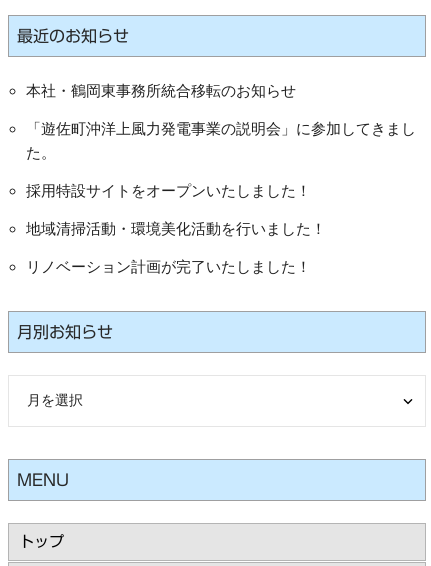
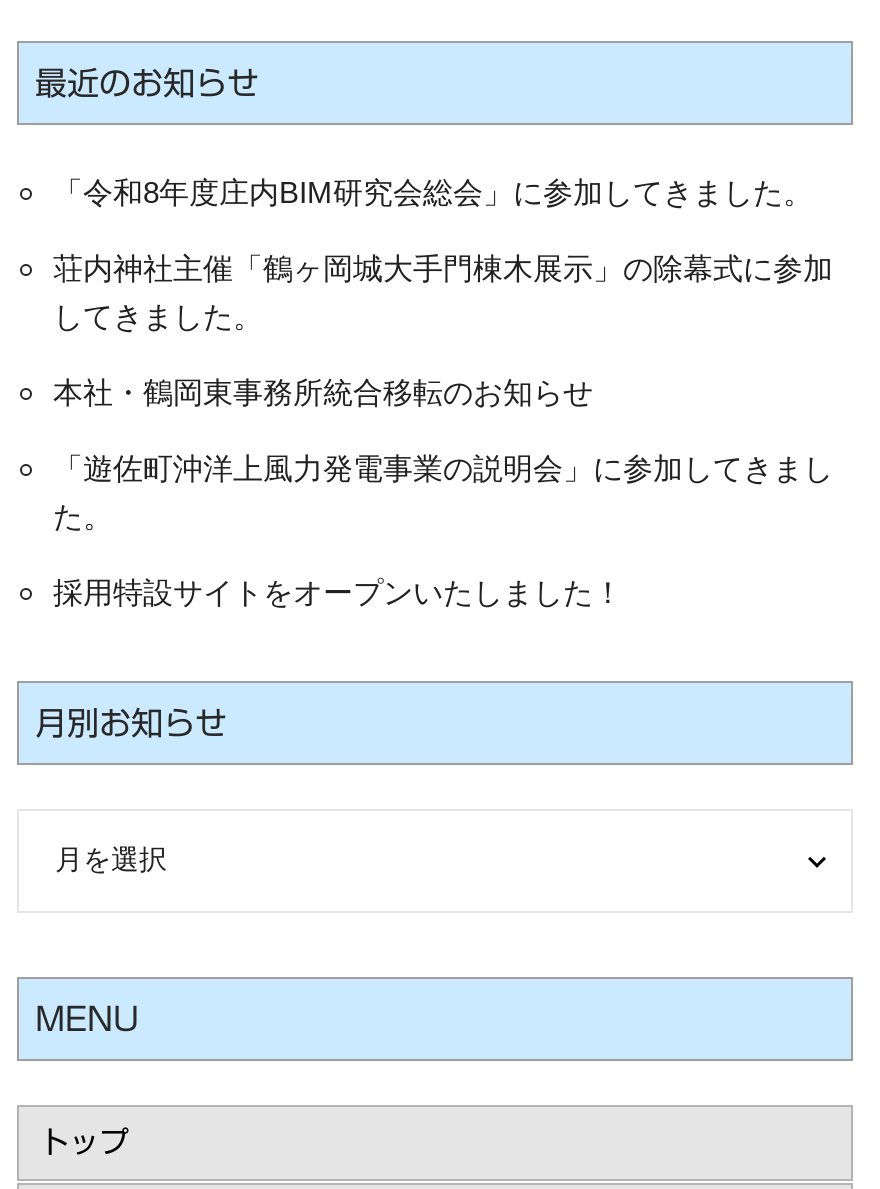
+ 「令和8年度庄内BIM研究会総会」に参加してきました。
+ 荘内神社主催「鶴ヶ岡城大手門棟木展示」の除幕式に参加
+ してきました。

moved down: 本社・鶴岡東事務所統合移転のお知らせ | 「遊佐町沖洋上風力発電事業の説明会」に参加してきまし | た。 | 採用特設サイトをオープンいたしました！

- 地域清掃活動・環境美化活動を行いました！
- リノベーション計画が完了いたしました！
